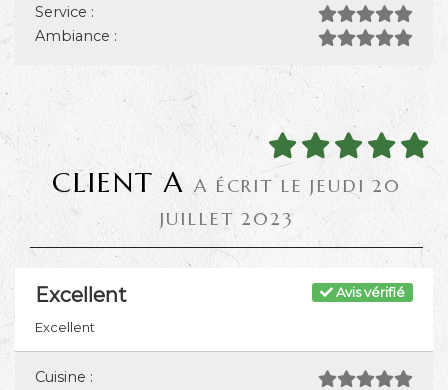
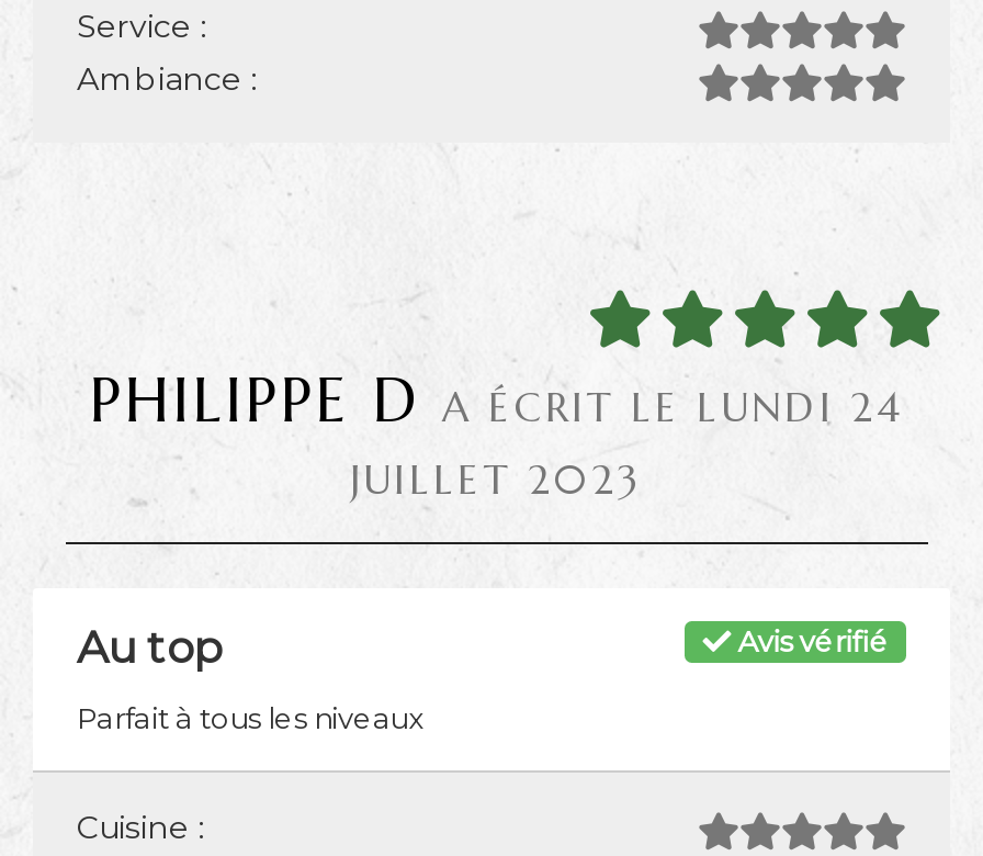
- CLIENT A A ÉCRIT LE JEUDI 20
+ PHILIPPE D A ÉCRIT LE LUNDI 24

- Excellent
+ Au top

- Excellent
+ Parfait à tous les niveaux
